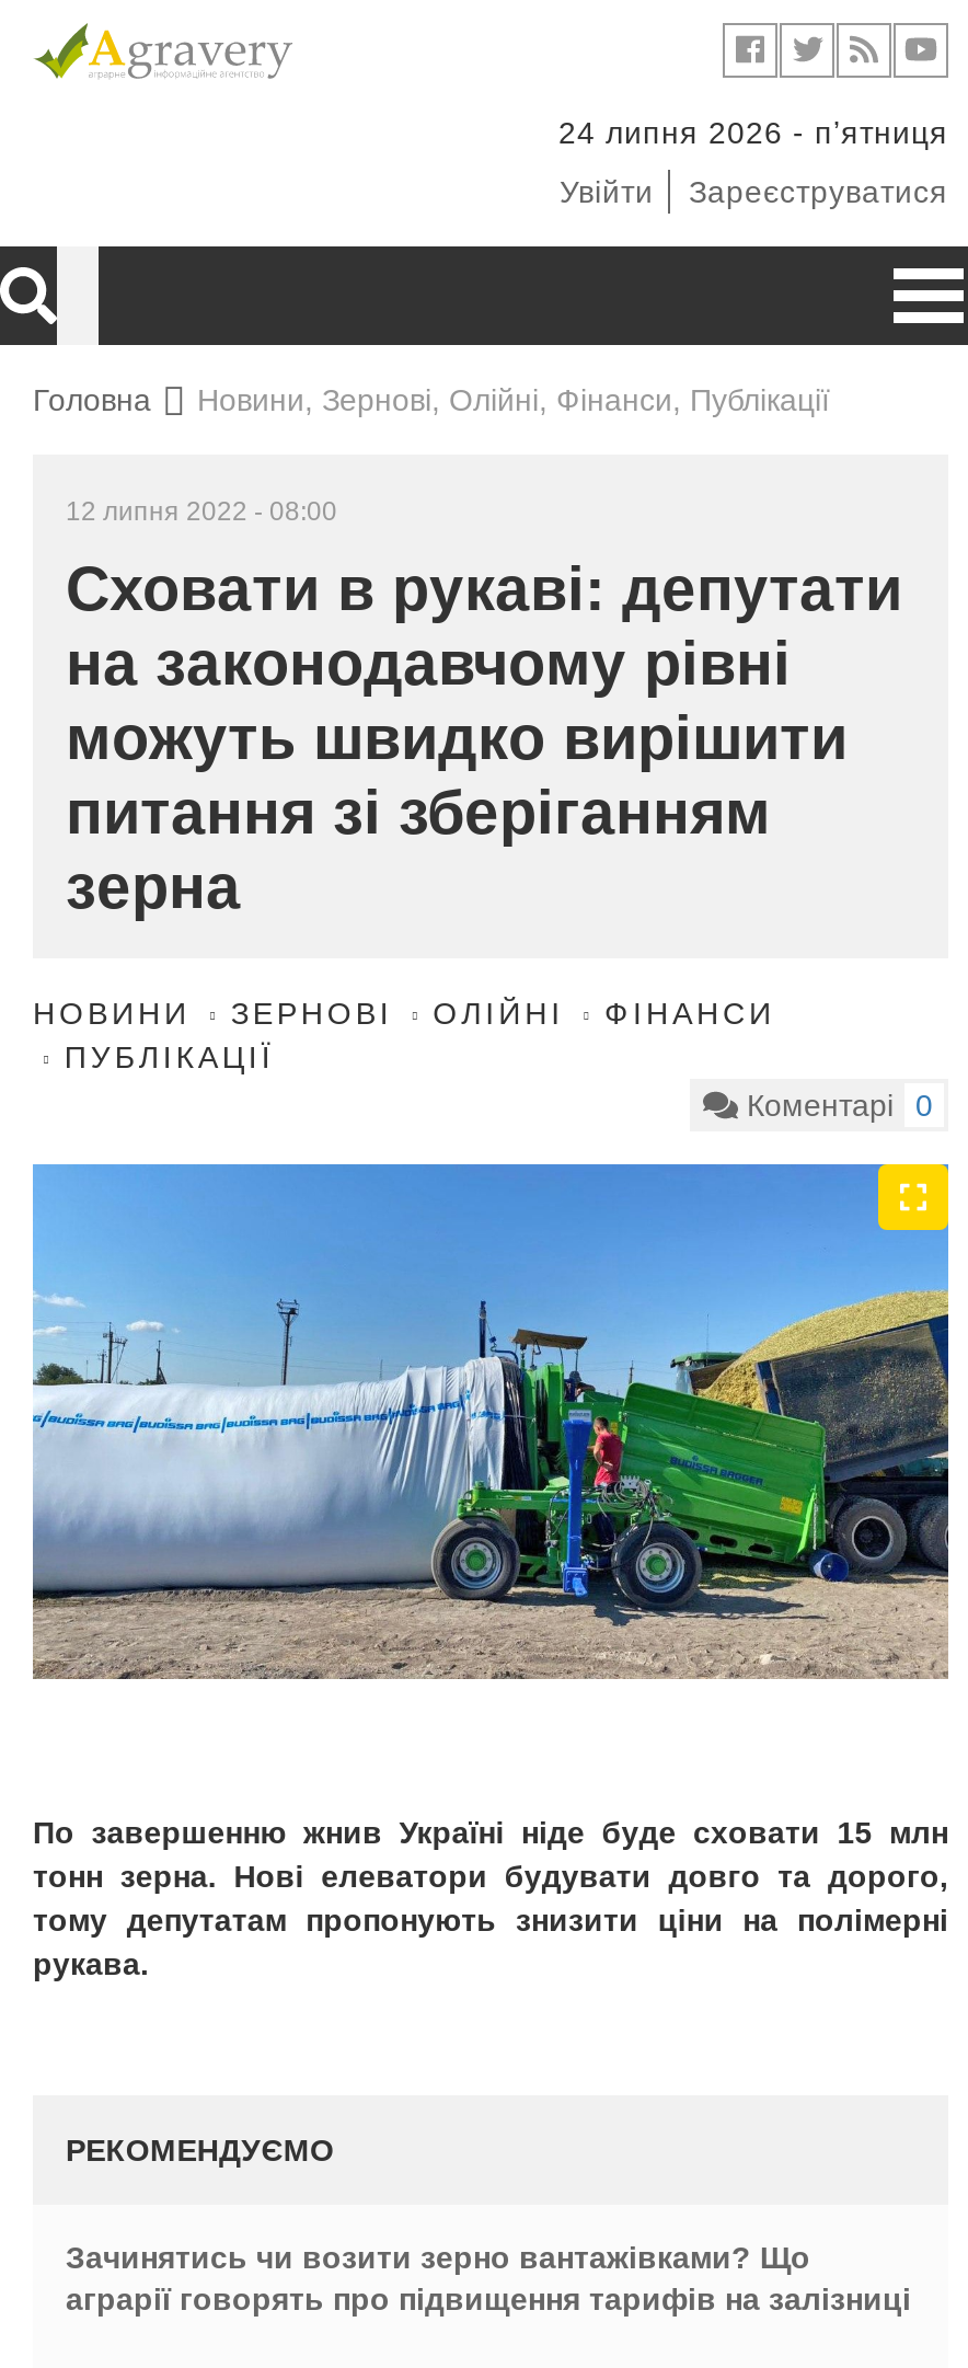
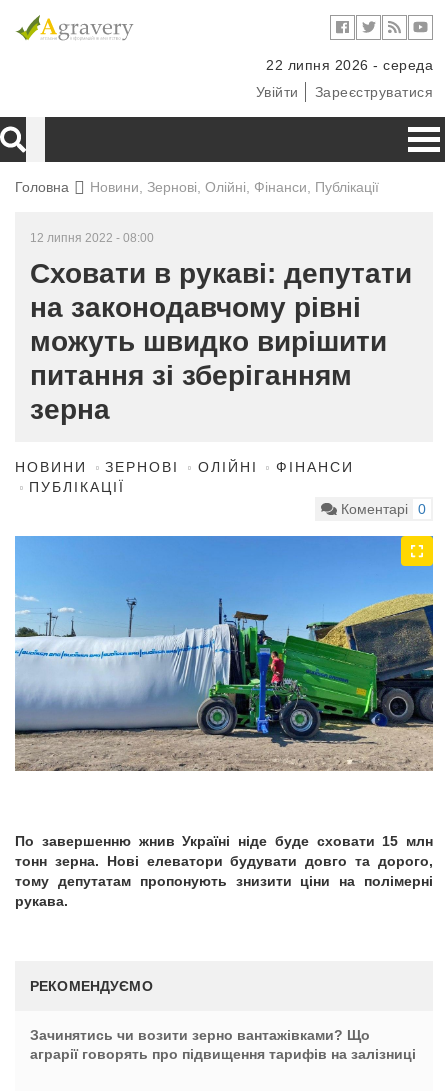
- 24 липня 2026 - пʼятниця
+ 22 липня 2026 - середа
